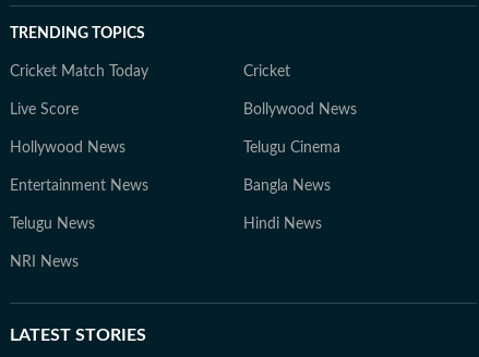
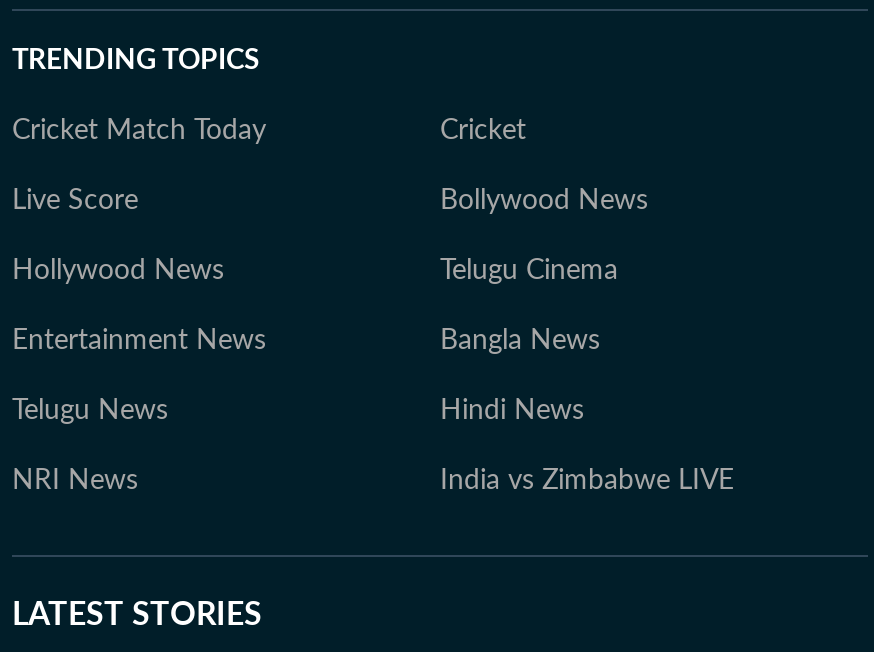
+ India vs Zimbabwe LIVE
